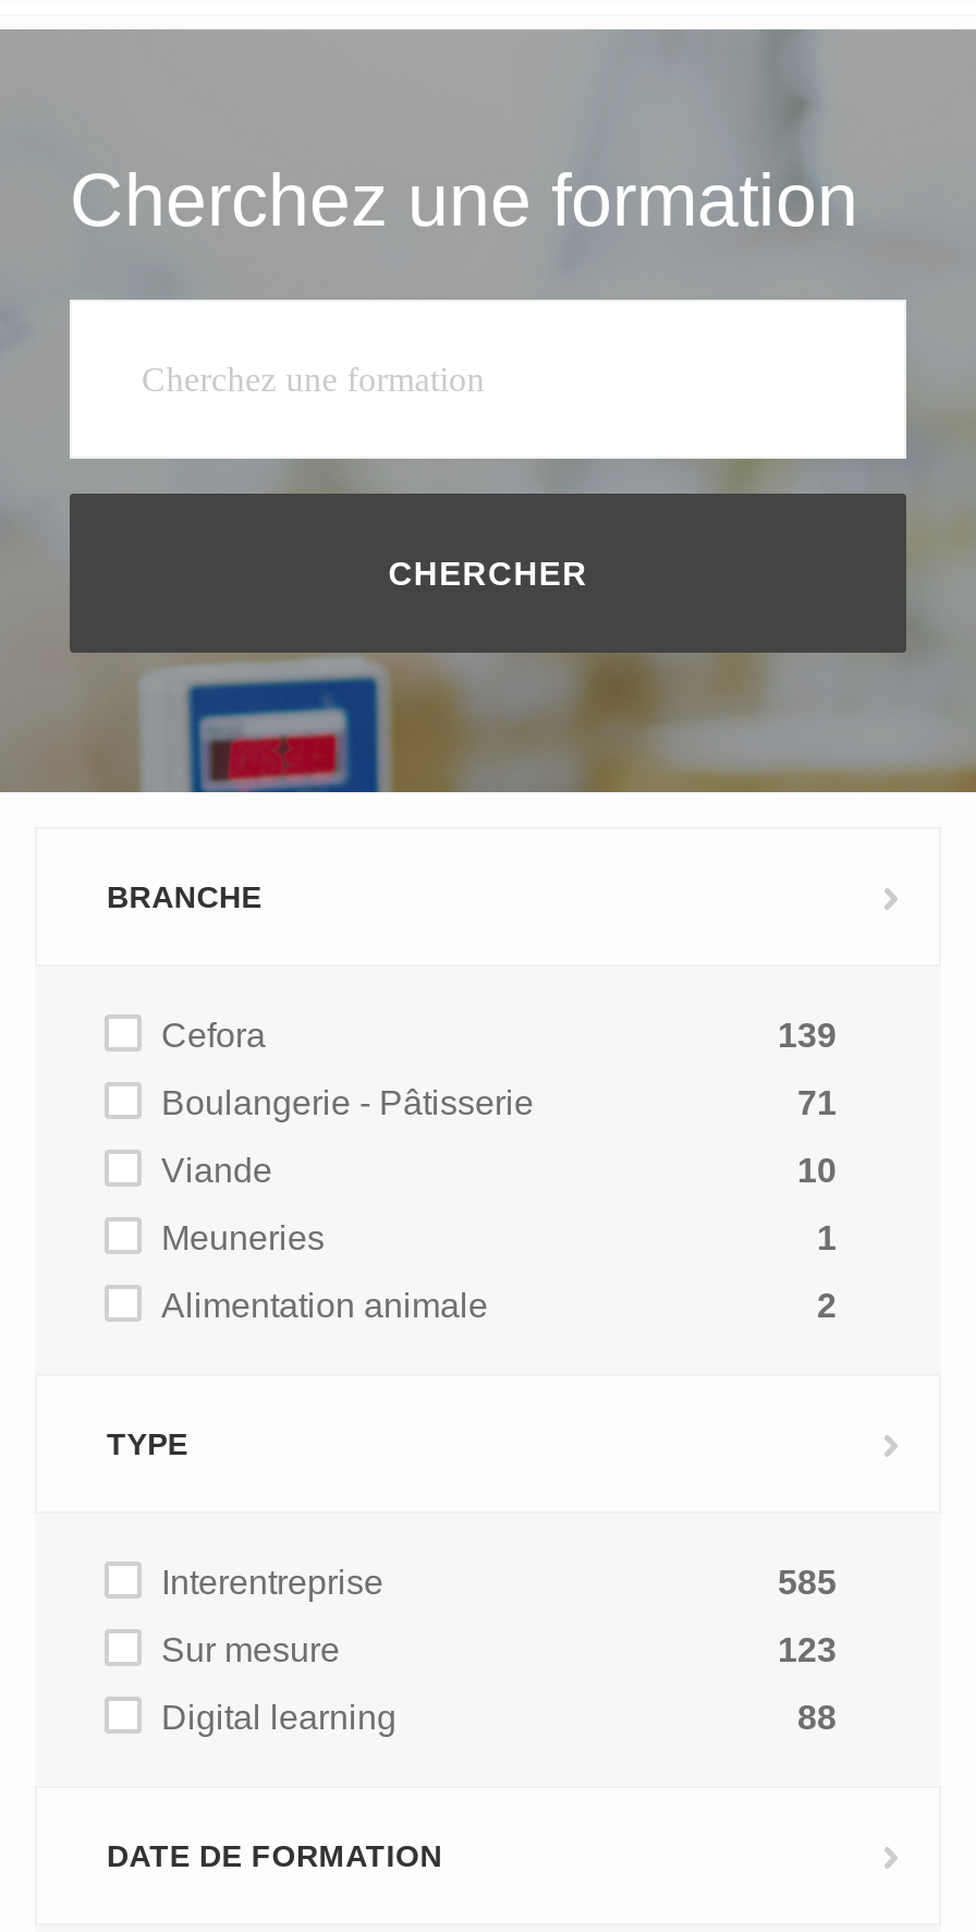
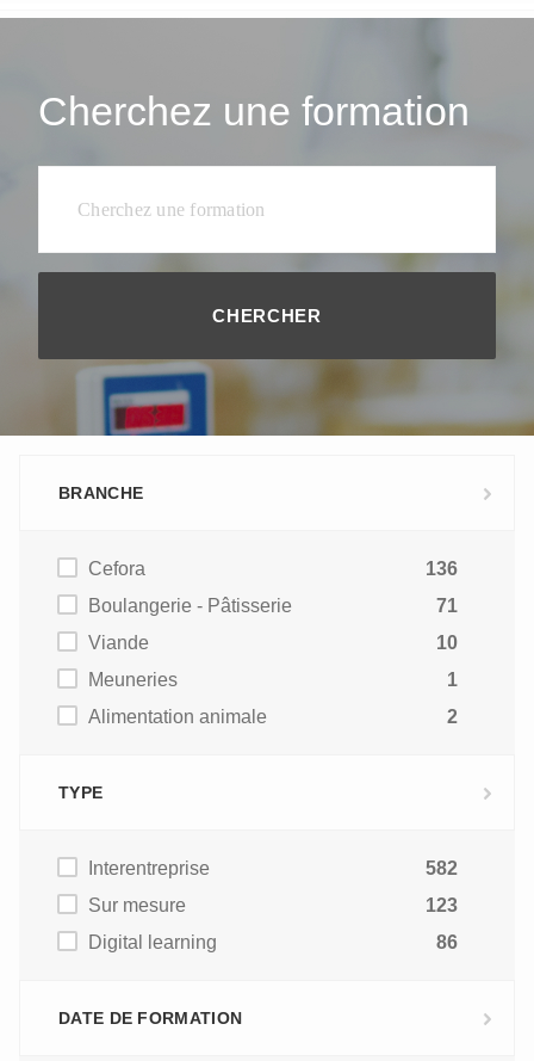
- 139
+ 136

- 585
+ 582

- 88
+ 86
